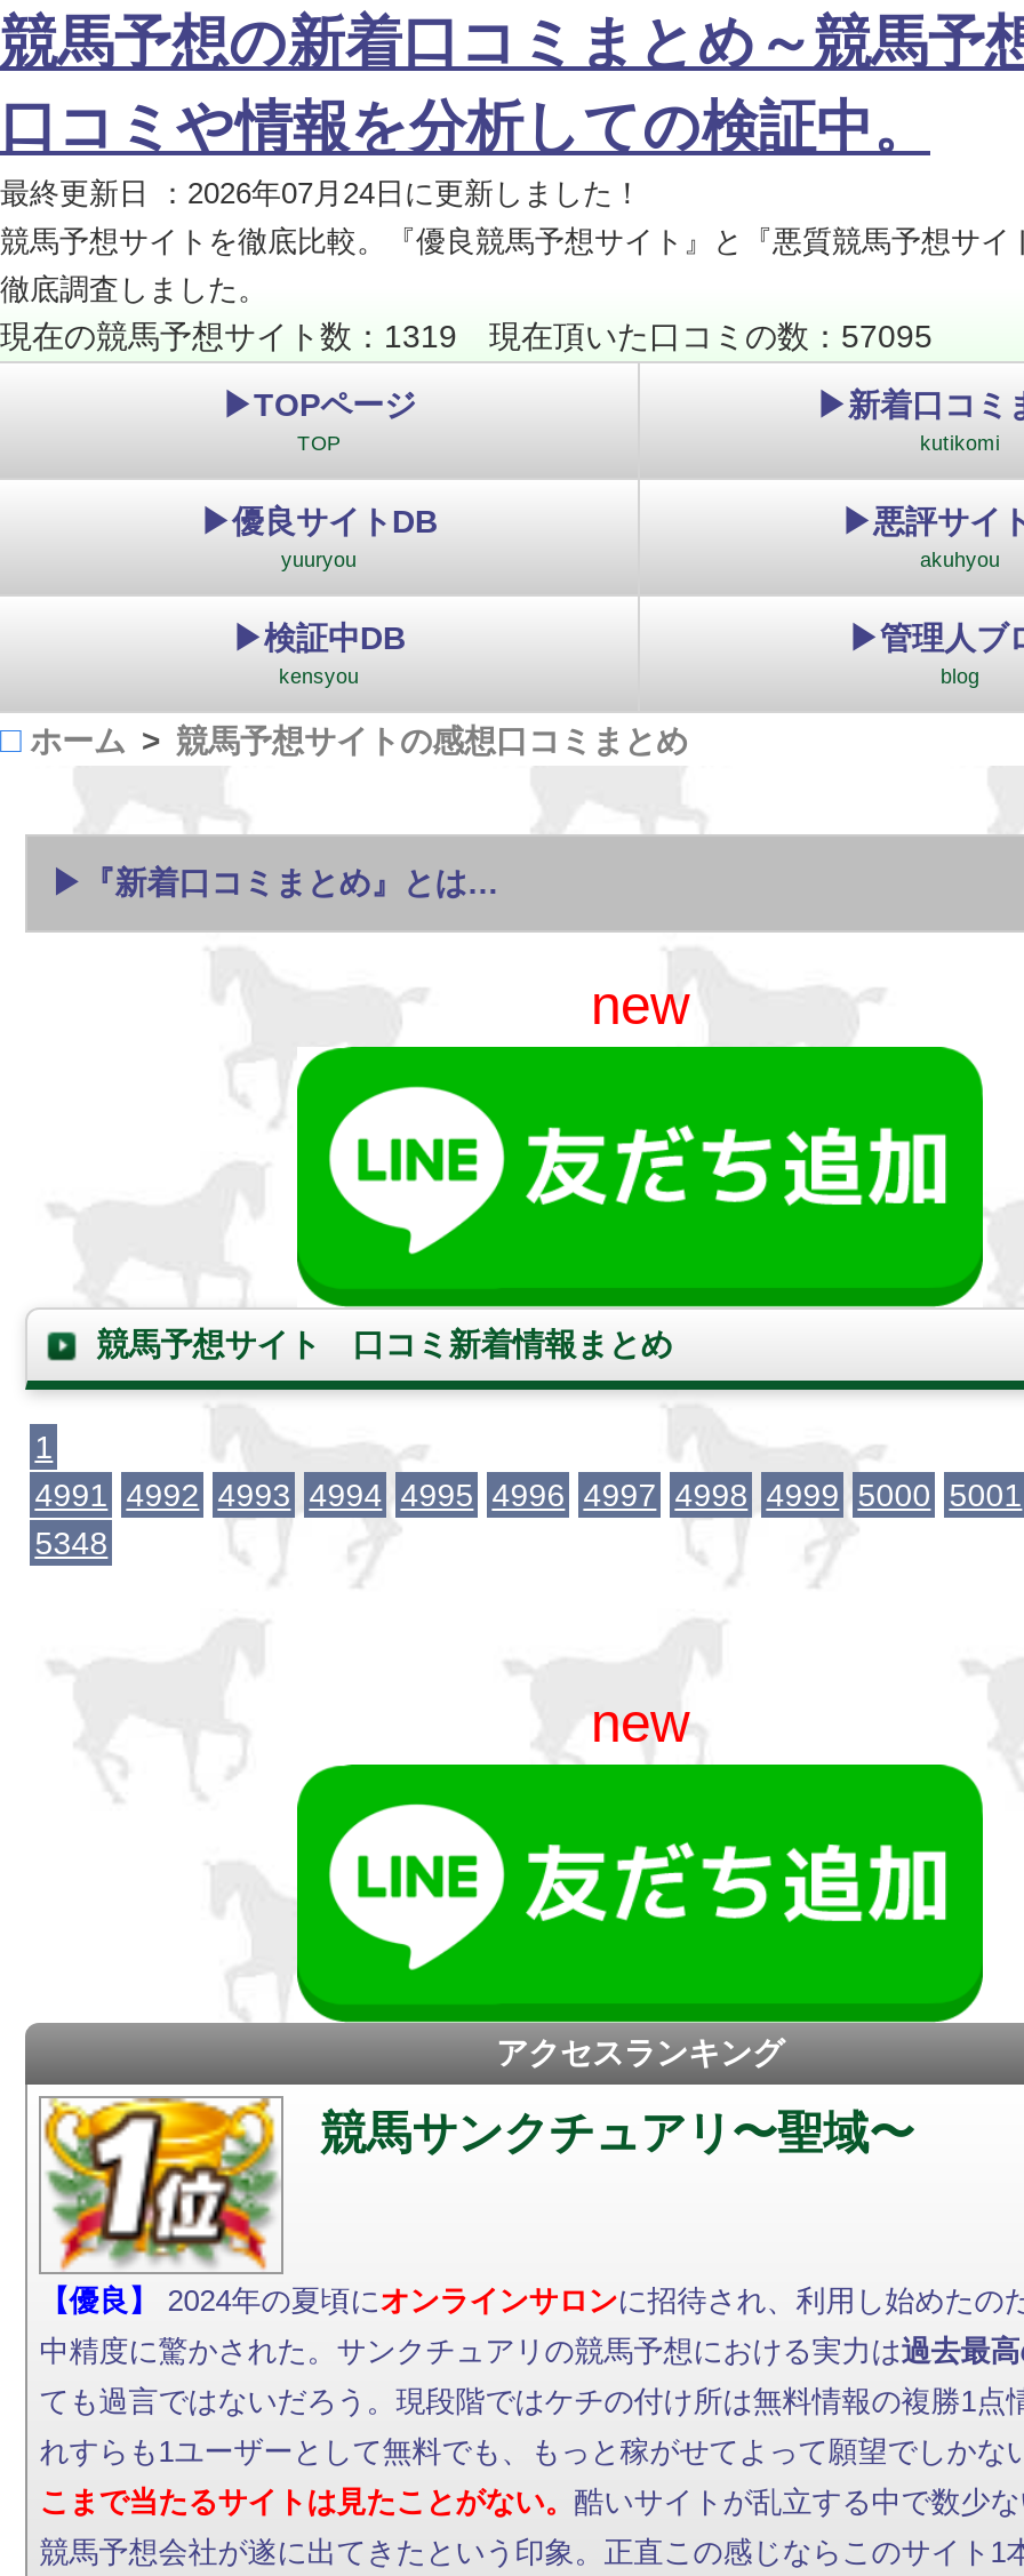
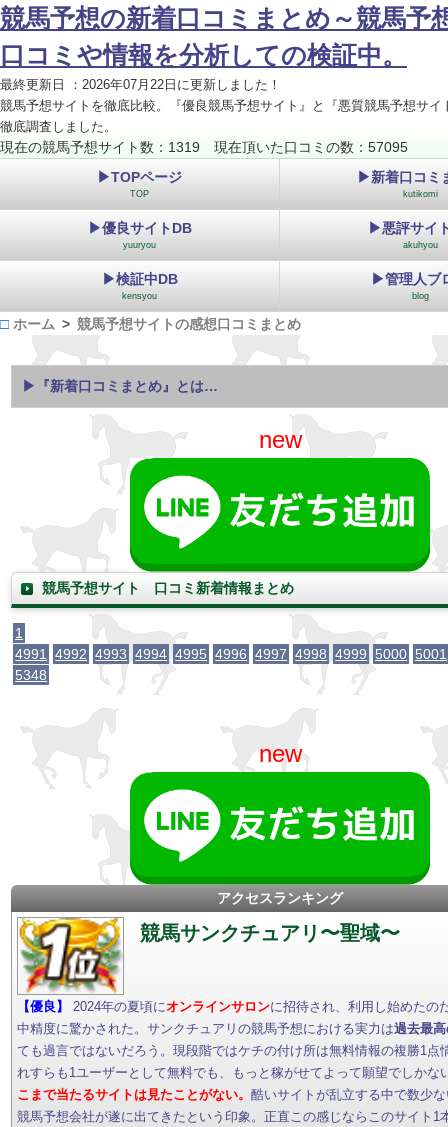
- 最終更新日 ：2026年07月24日に更新しました！
+ 最終更新日 ：2026年07月22日に更新しました！
